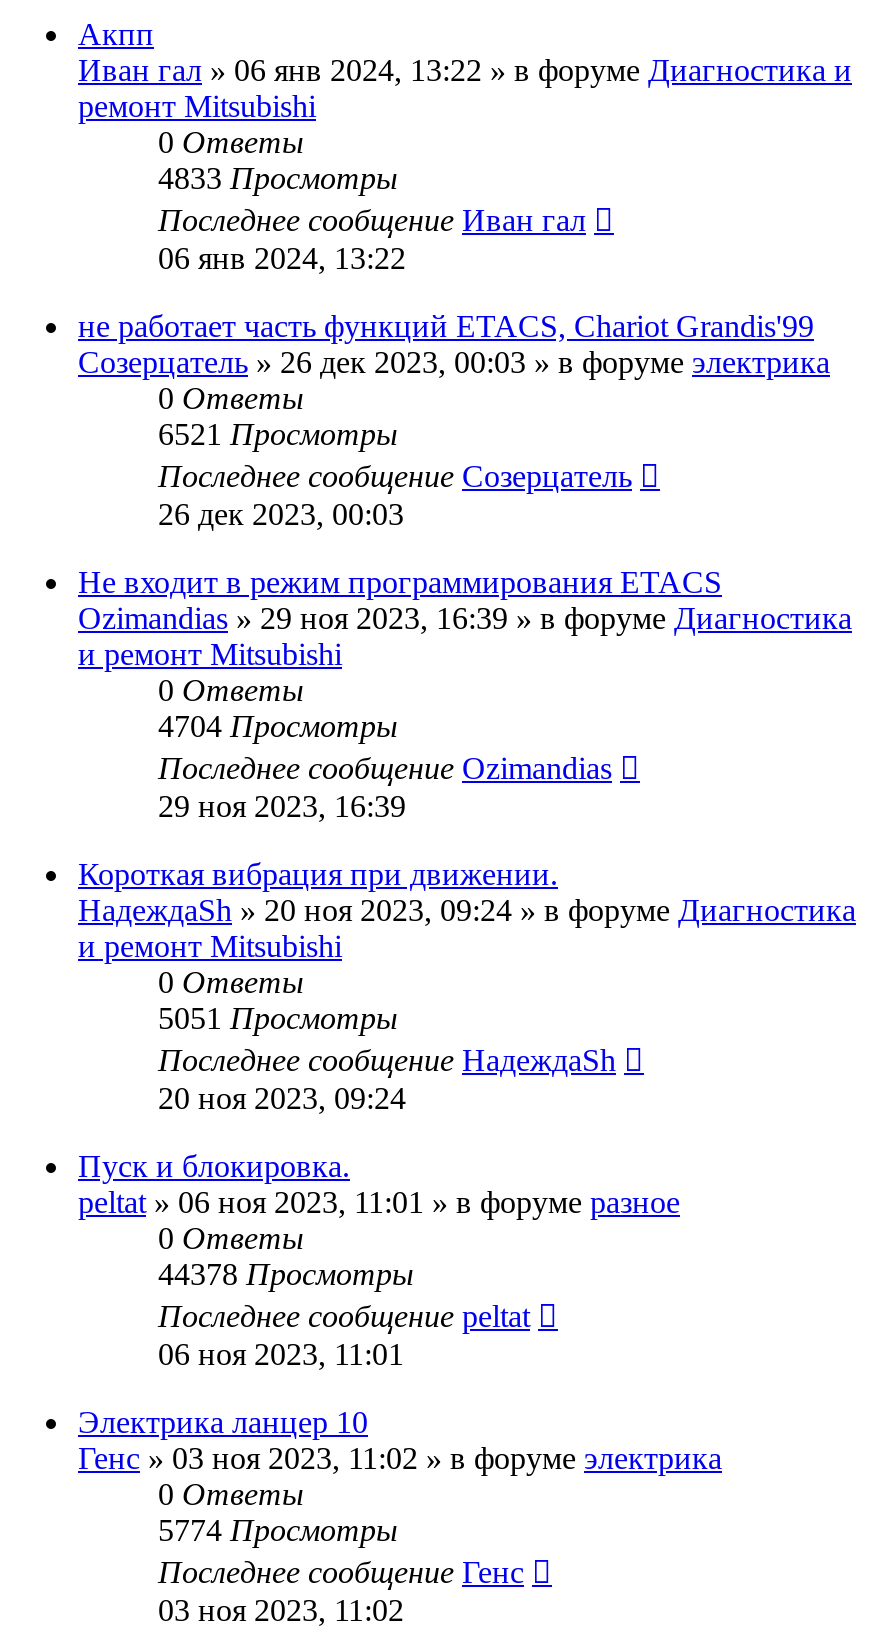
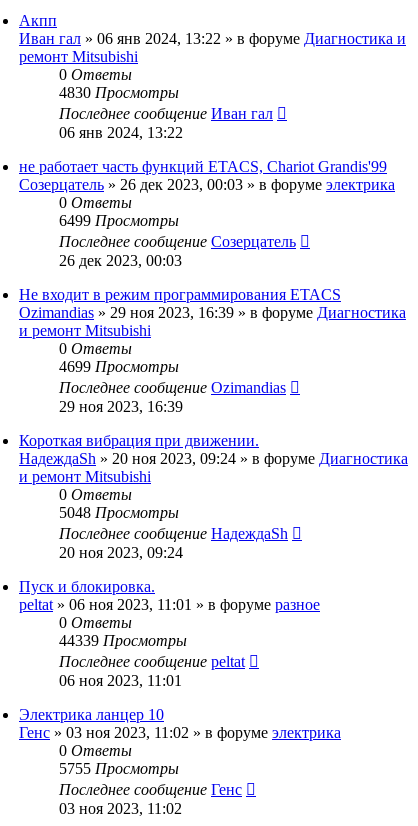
- 4833 Просмотры
+ 4830 Просмотры

- 6521 Просмотры
+ 6499 Просмотры

- 4704 Просмотры
+ 4699 Просмотры

- 5051 Просмотры
+ 5048 Просмотры

- 44378 Просмотры
+ 44339 Просмотры

- 5774 Просмотры
+ 5755 Просмотры
